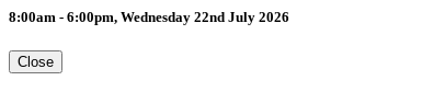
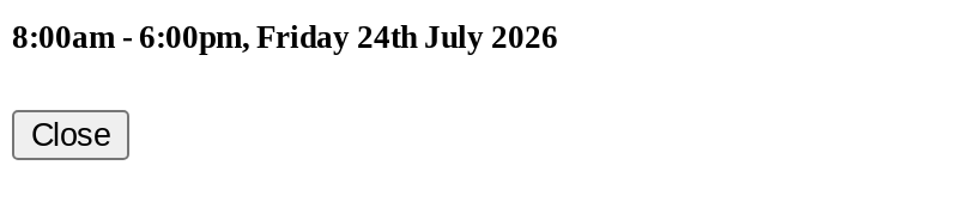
- 8:00am - 6:00pm, Wednesday 22nd July 2026
+ 8:00am - 6:00pm, Friday 24th July 2026
